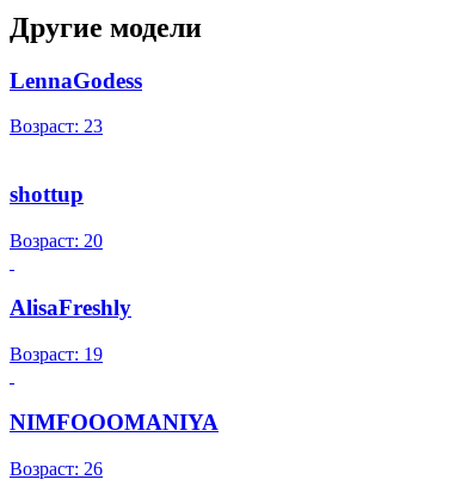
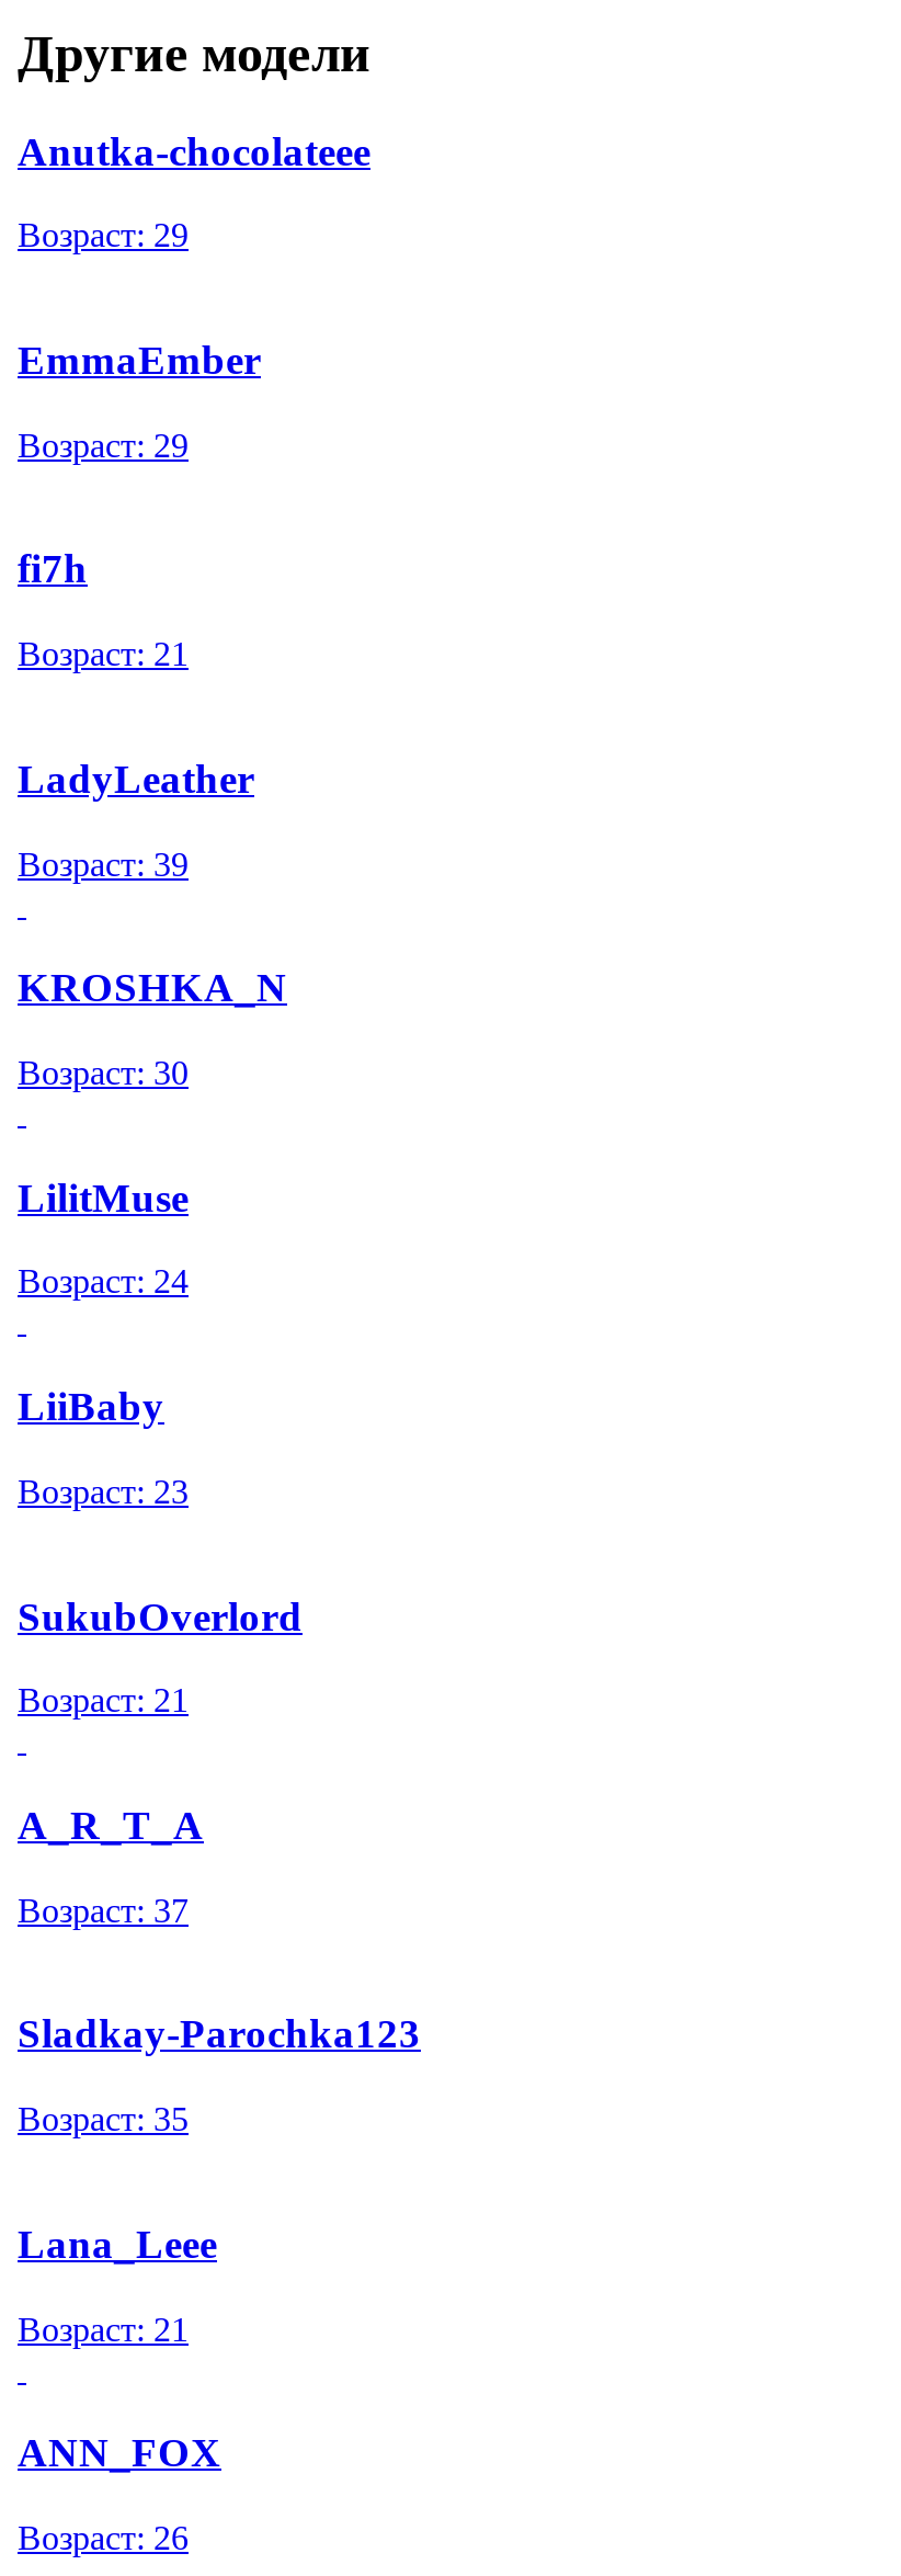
- LennaGodess
+ Anutka-chocolateee
+ Возраст: 29
+ EmmaEmber
+ Возраст: 29
+ fi7h
+ Возраст: 21
+ LadyLeather
+ Возраст: 39
+ KROSHKA_N
+ Возраст: 30
+ LilitMuse
+ Возраст: 24
+ LiiBaby

- shottup
- Возраст: 20
- AlisaFreshly
- Возраст: 19
- NIMFOOOMANIYA
+ SukubOverlord
+ Возраст: 21
+ A_R_T_A
+ Возраст: 37
+ Sladkay-Parochka123
+ Возраст: 35
+ Lana_Leee
+ Возраст: 21
+ ANN_FOX
